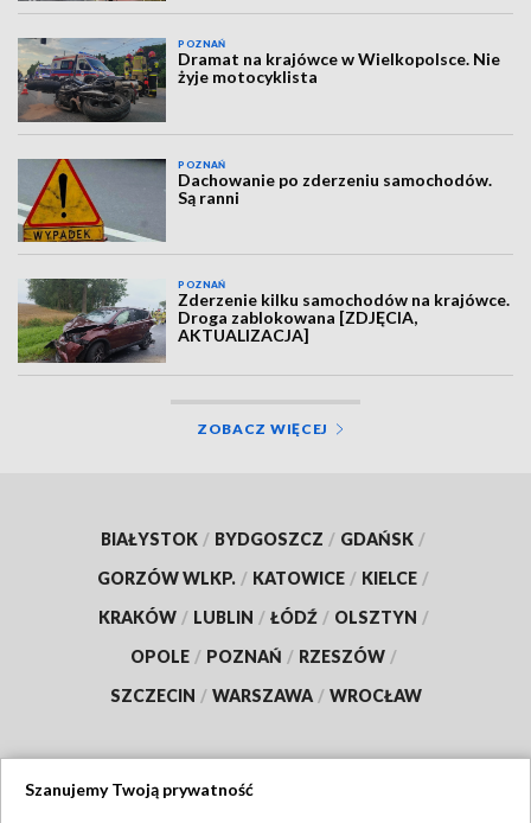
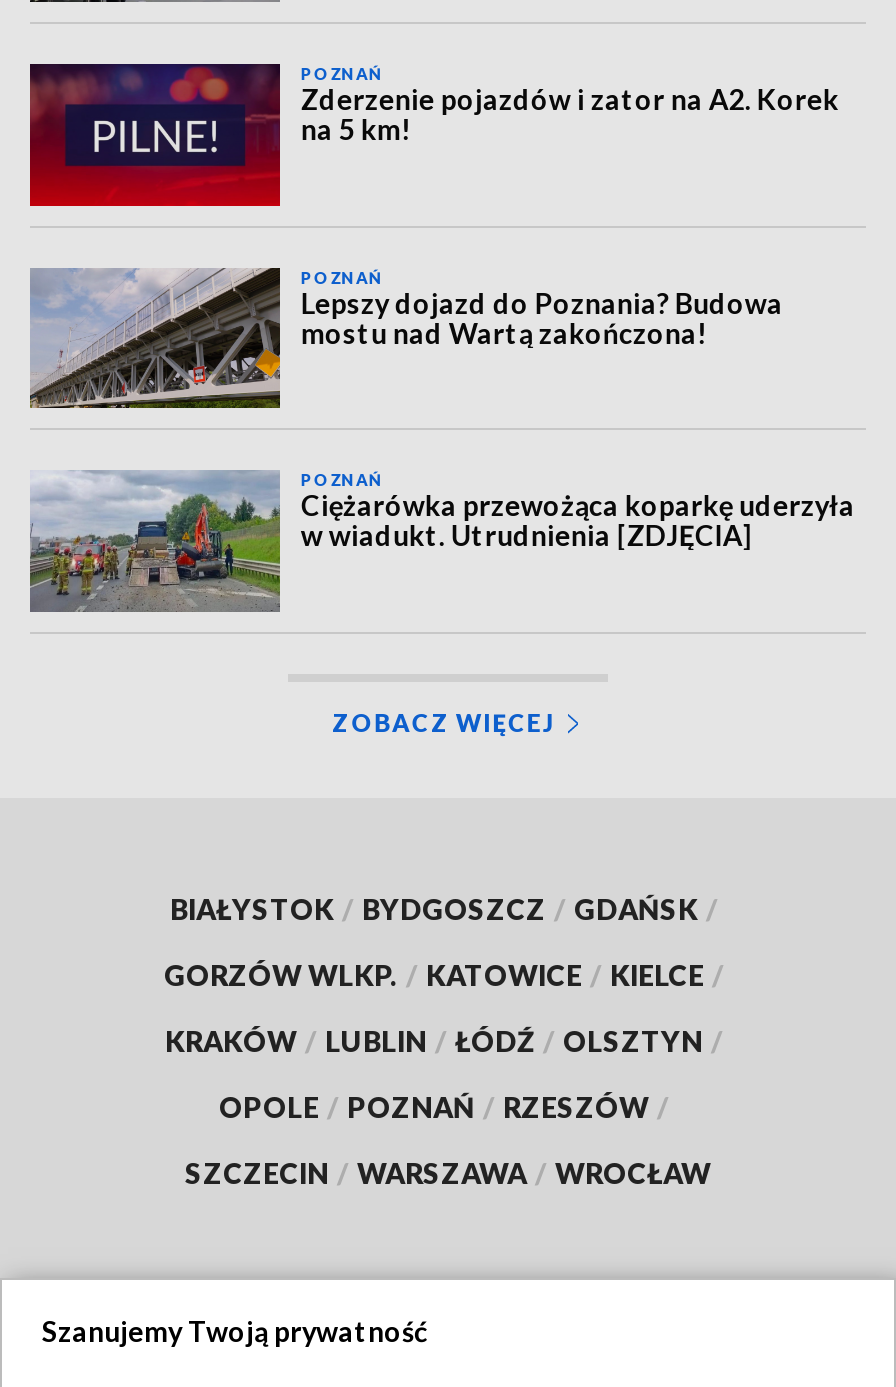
- [image]
- Dramat na krajówce w Wielkopolsce. Nie
- żyje motocyklista
+ [image]
+ Zderzenie pojazdów i zator na A2. Korek
+ na 5 km!

- [image]
- Dachowanie po zderzeniu samochodów.
- Są ranni
+ [image]
+ Lepszy dojazd do Poznania? Budowa
+ mostu nad Wartą zakończona!

- [image]
- Zderzenie kilku samochodów na krajówce.
- Droga zablokowana [ZDJĘCIA,
- AKTUALIZACJA]
+ [image]
+ Ciężarówka przewożąca koparkę uderzyła
+ w wiadukt. Utrudnienia [ZDJĘCIA]
